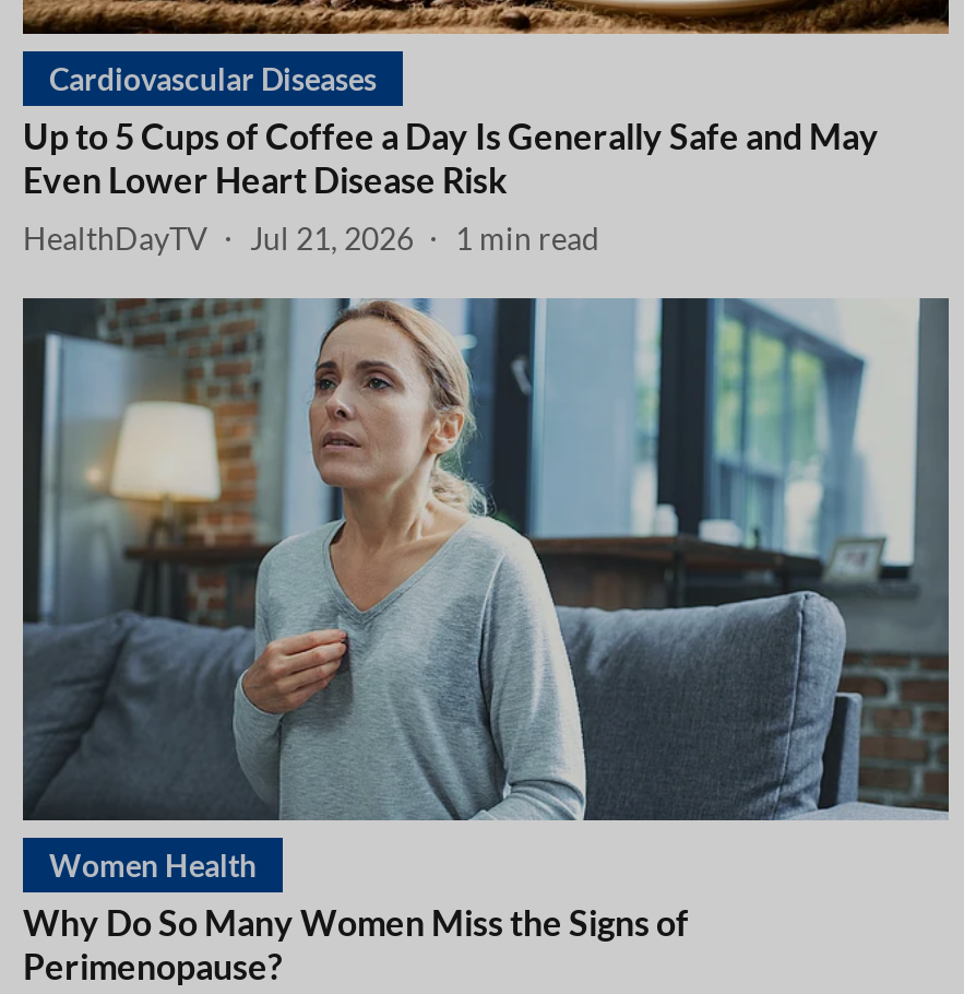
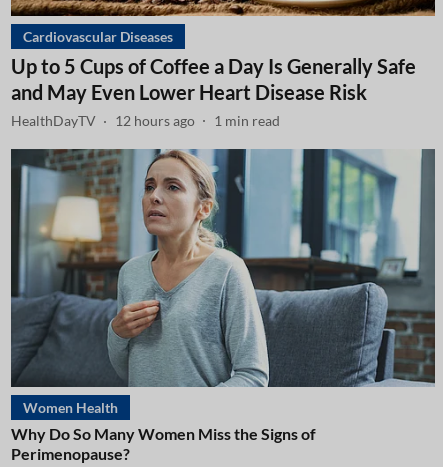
- HealthDayTV Jul 21, 2026 1 min read
+ HealthDayTV 12 hours ago 1 min read
